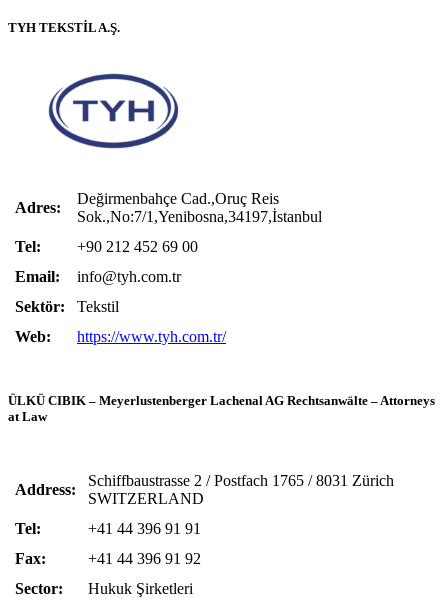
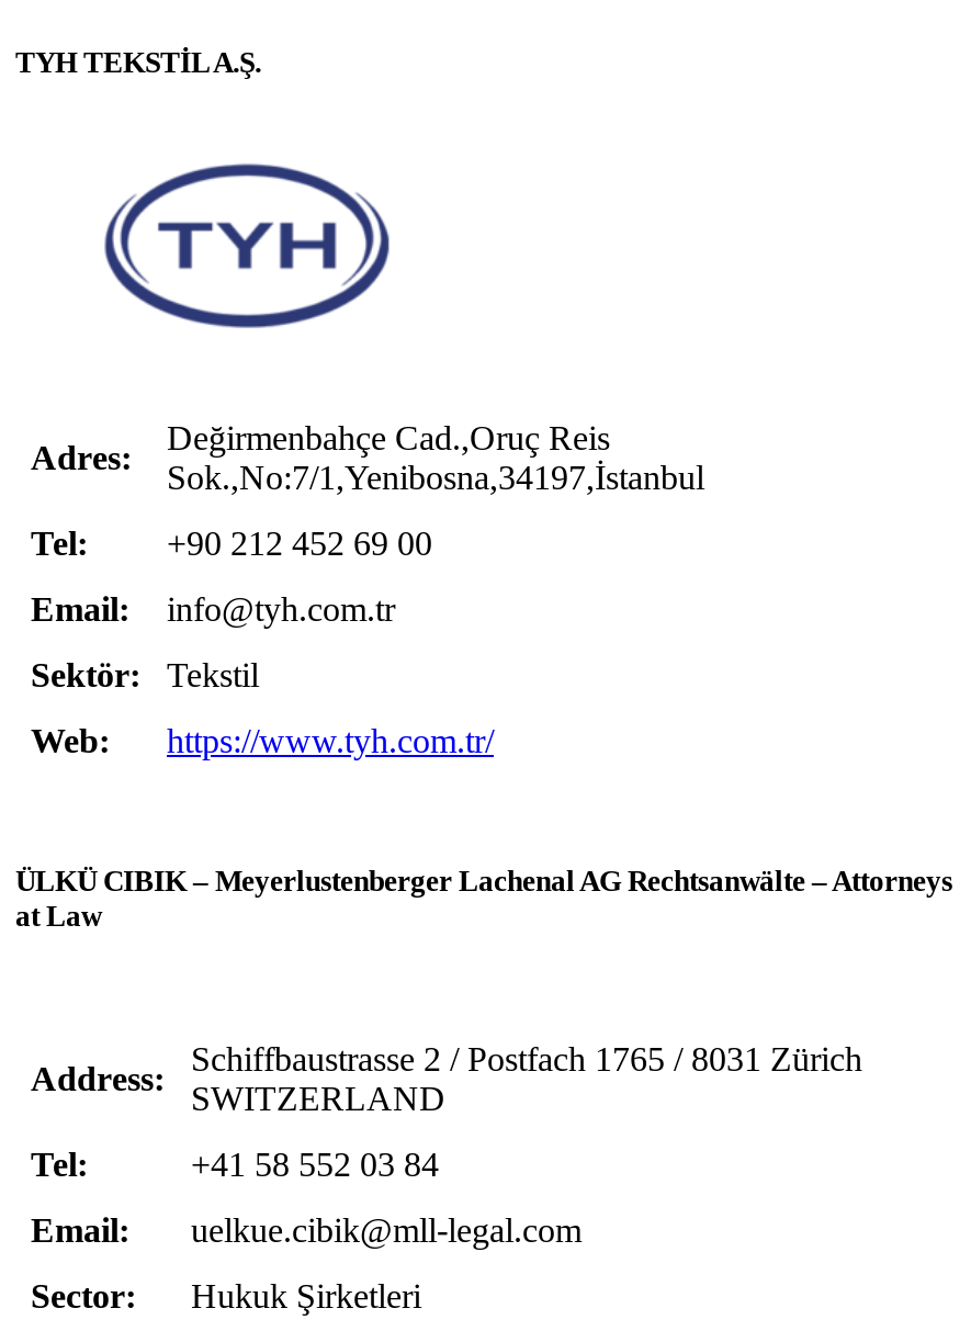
- +41 44 396 91 91
+ +41 58 552 03 84

- Fax:
- +41 44 396 91 92
+ Email:
+ uelkue.cibik@mll-legal.com
